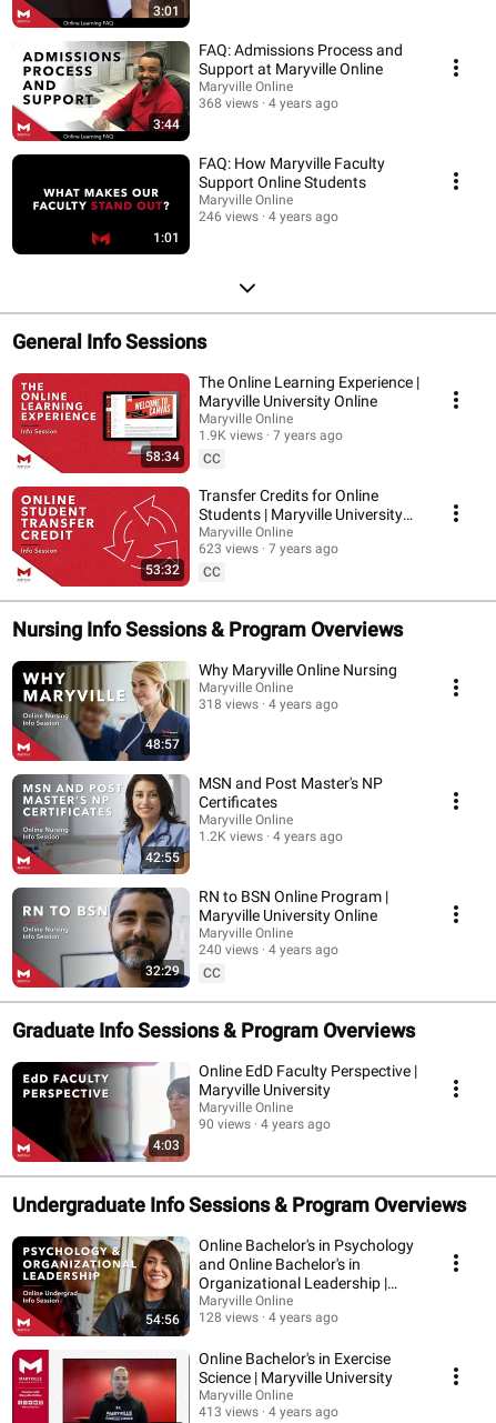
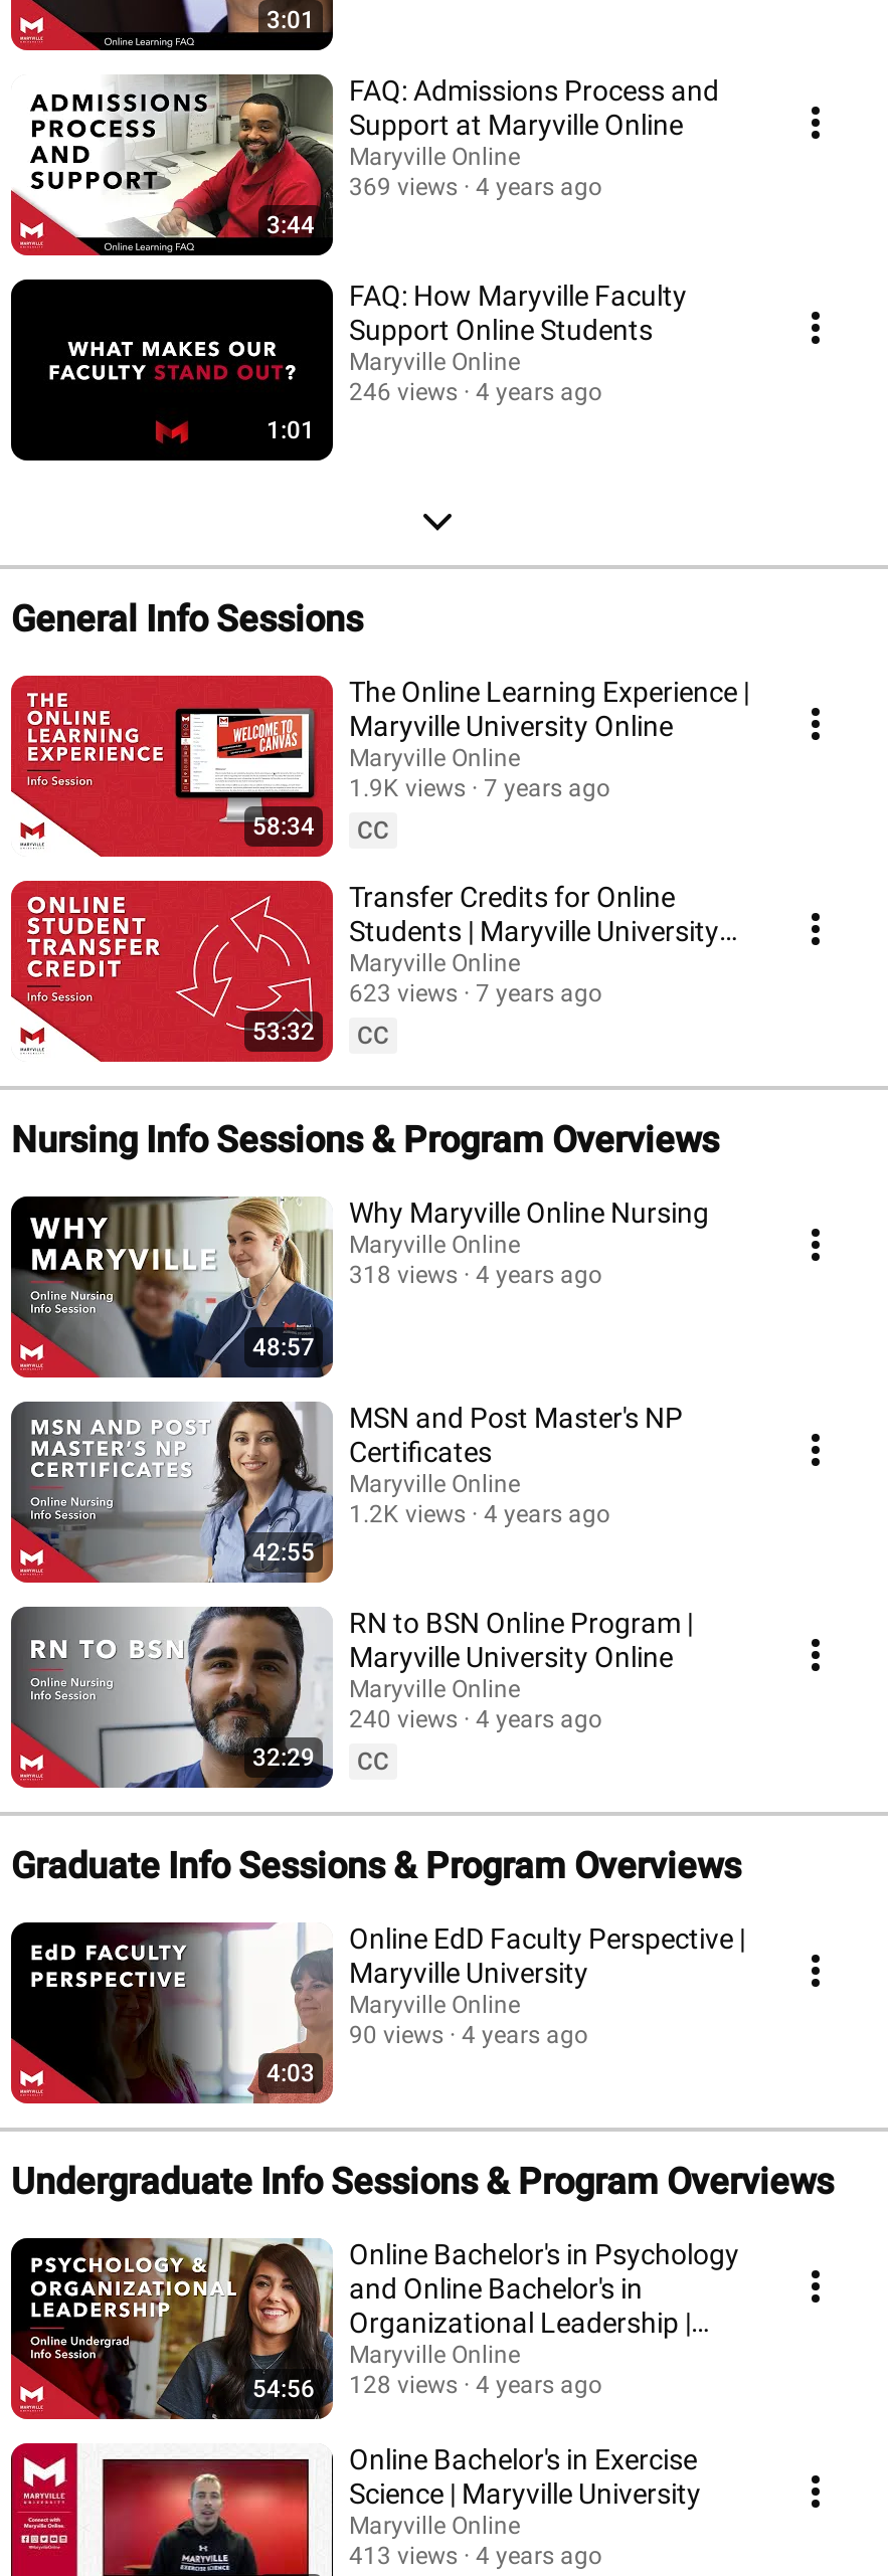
- 368 views 4 years ago
+ 369 views 4 years ago
